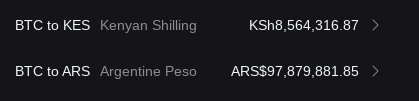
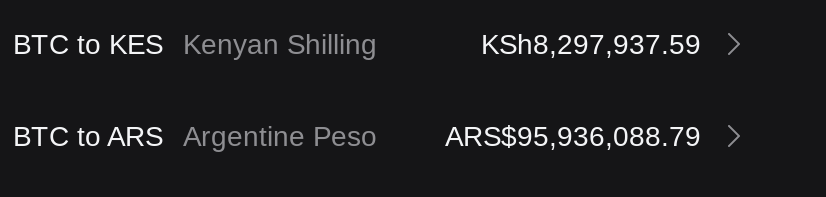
- KSh8,564,316.87
+ KSh8,297,937.59

- ARS$97,879,881.85
+ ARS$95,936,088.79
